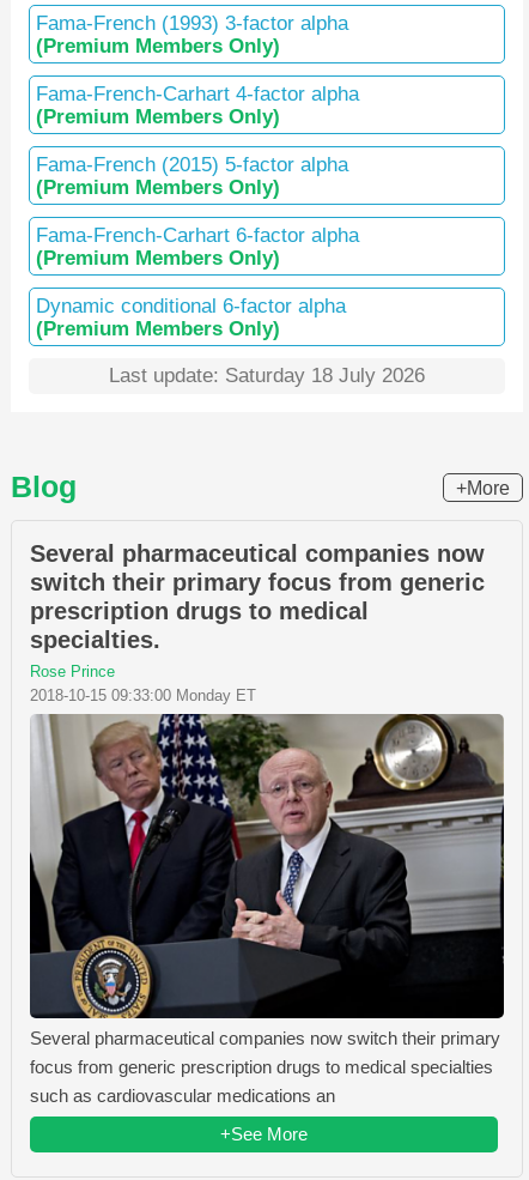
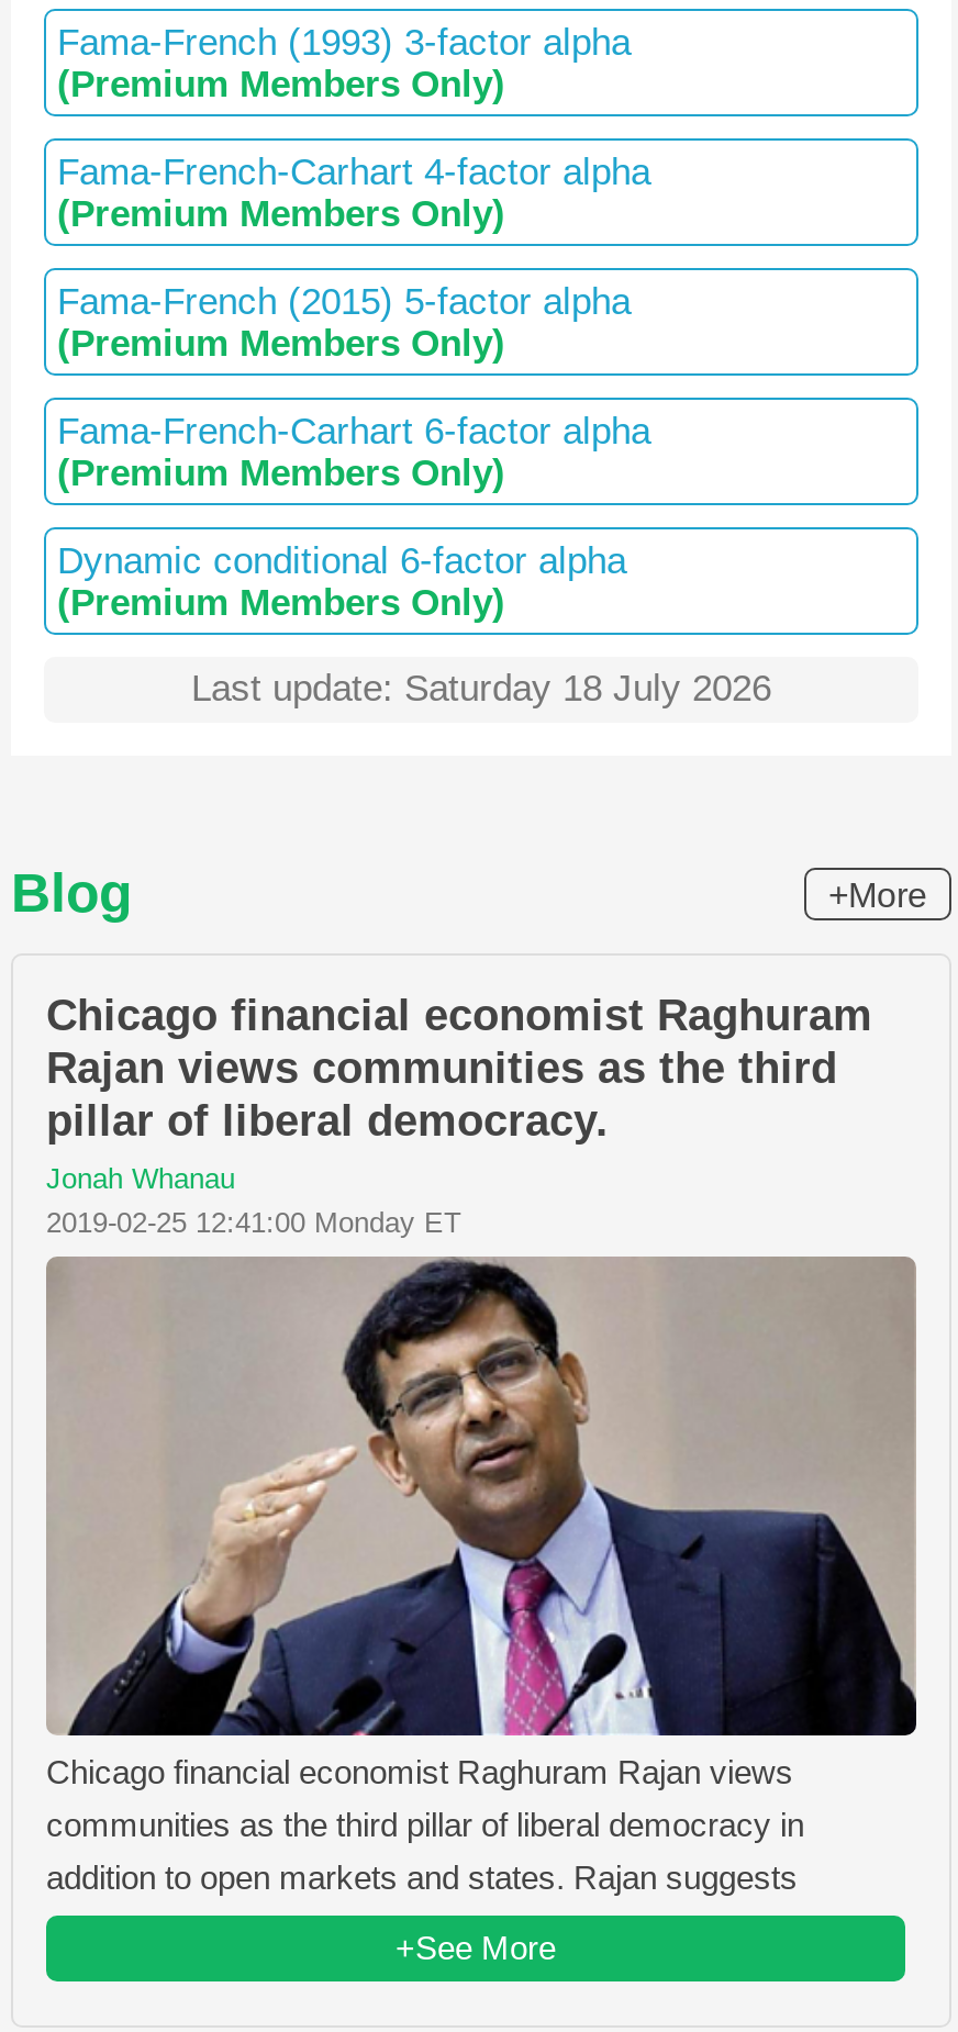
- Several pharmaceutical companies now
- switch their primary focus from generic
- prescription drugs to medical
- specialties.
- Rose Prince
- 2018-10-15 09:33:00 Monday ET
+ Chicago financial economist Raghuram
+ Rajan views communities as the third
+ pillar of liberal democracy.
+ Jonah Whanau
+ 2019-02-25 12:41:00 Monday ET

- [image]
- Several pharmaceutical companies now switch their primary
- focus from generic prescription drugs to medical specialties
- such as cardiovascular medications an
+ [image]
+ Chicago financial economist Raghuram Rajan views
+ communities as the third pillar of liberal democracy in
+ addition to open markets and states. Rajan suggests
